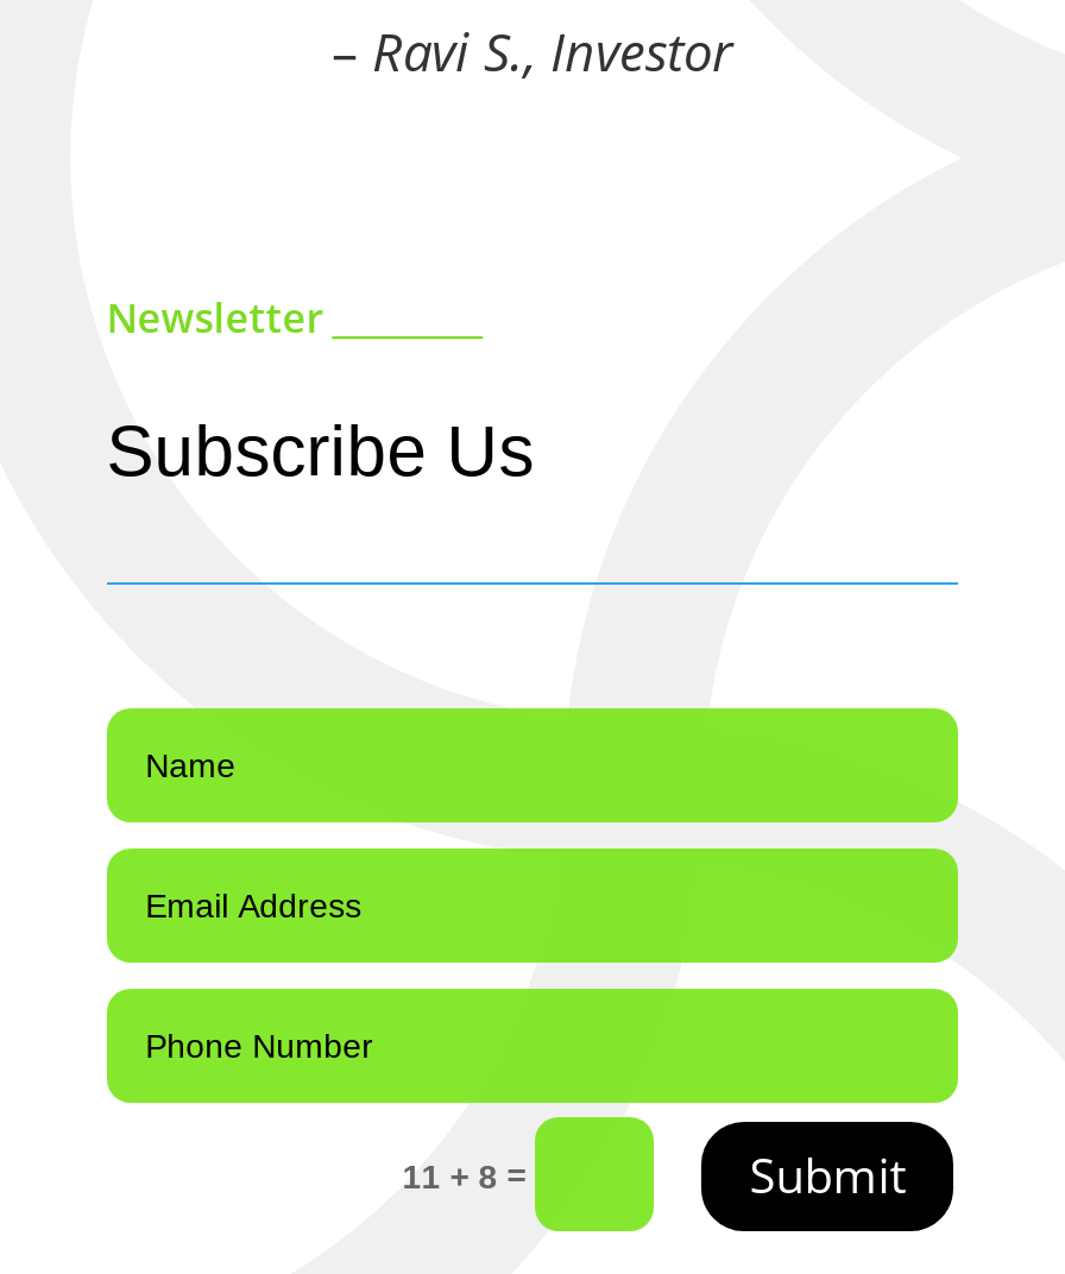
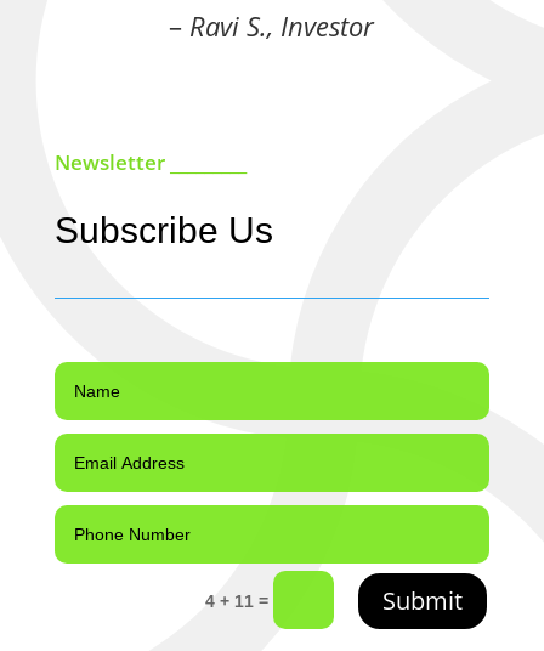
- 11 + 8 =
+ 4 + 11 =
